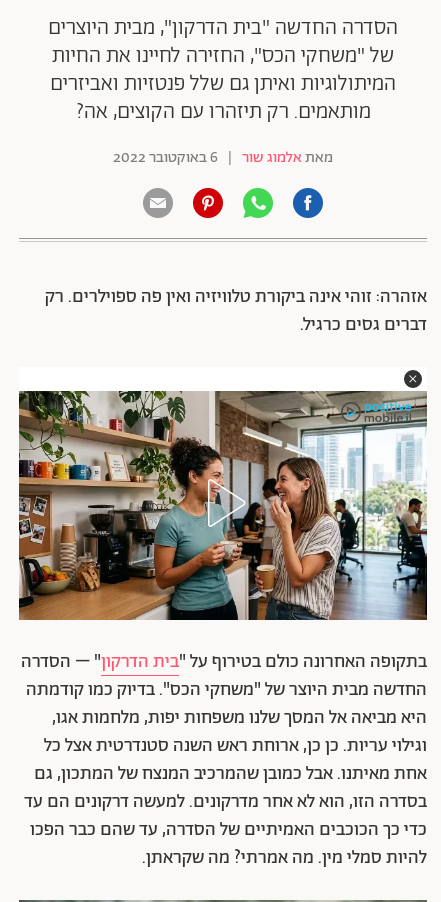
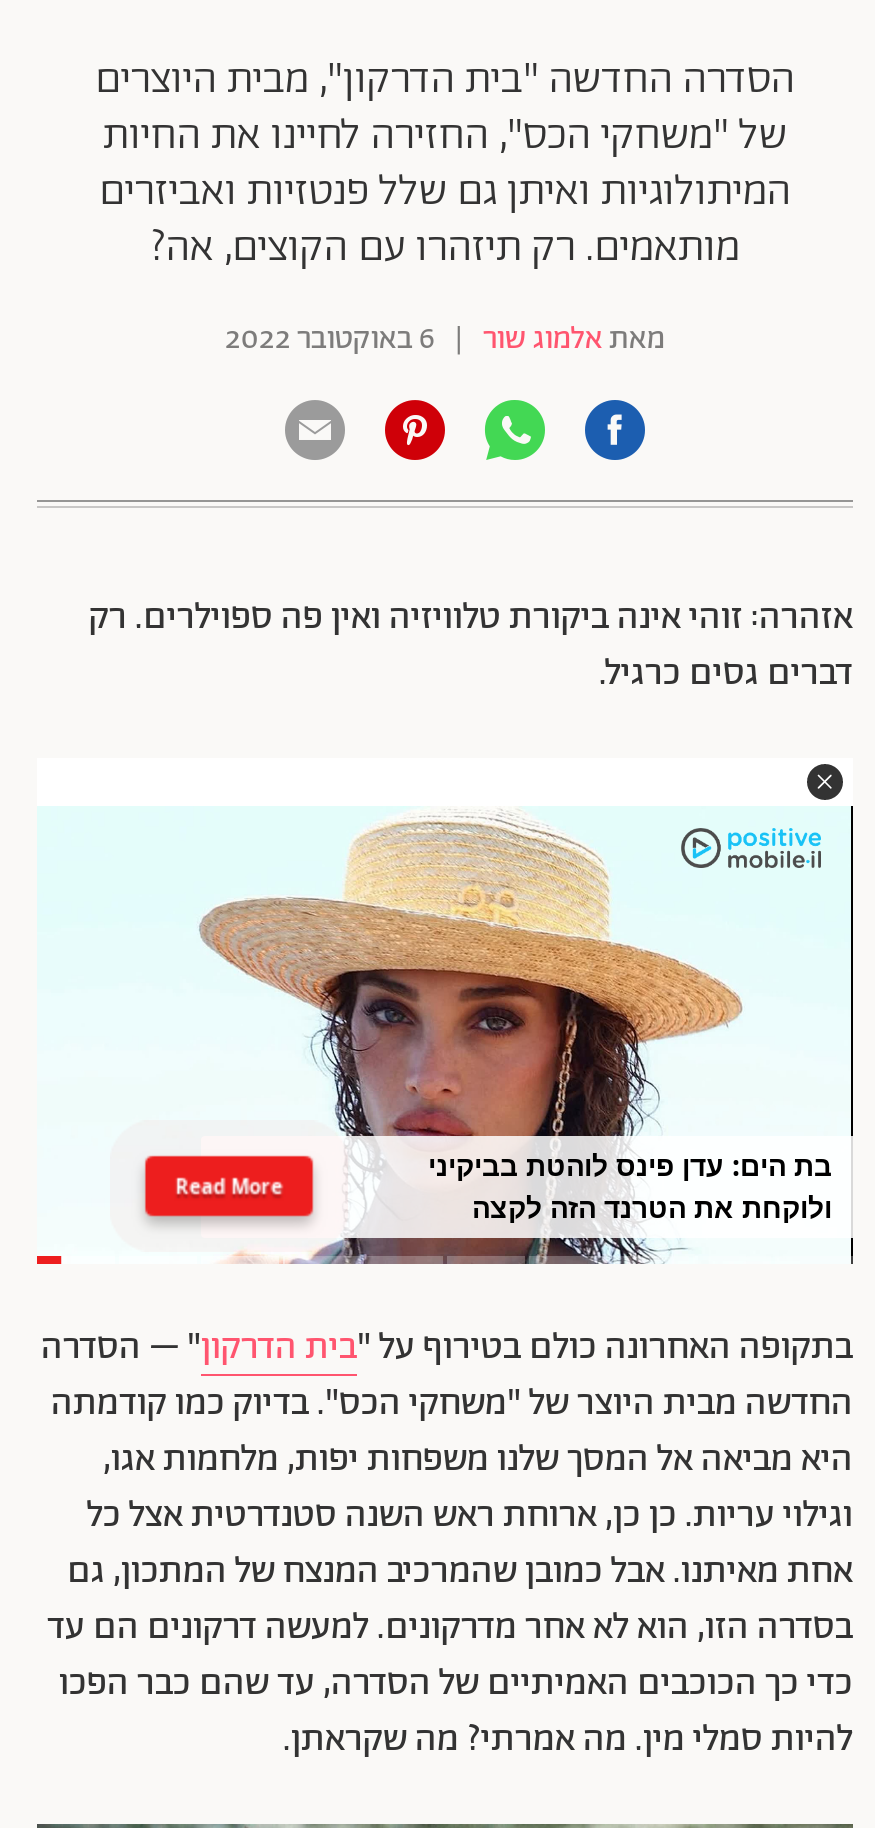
+ Read More

+ בת הים: עדן פינס לוהטת בביקיני
+ ולוקחת את הטרנד הזה לקצה

- [image]
+ [image]
